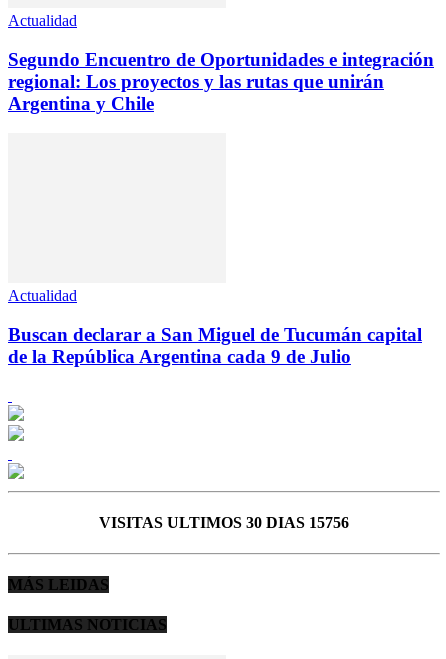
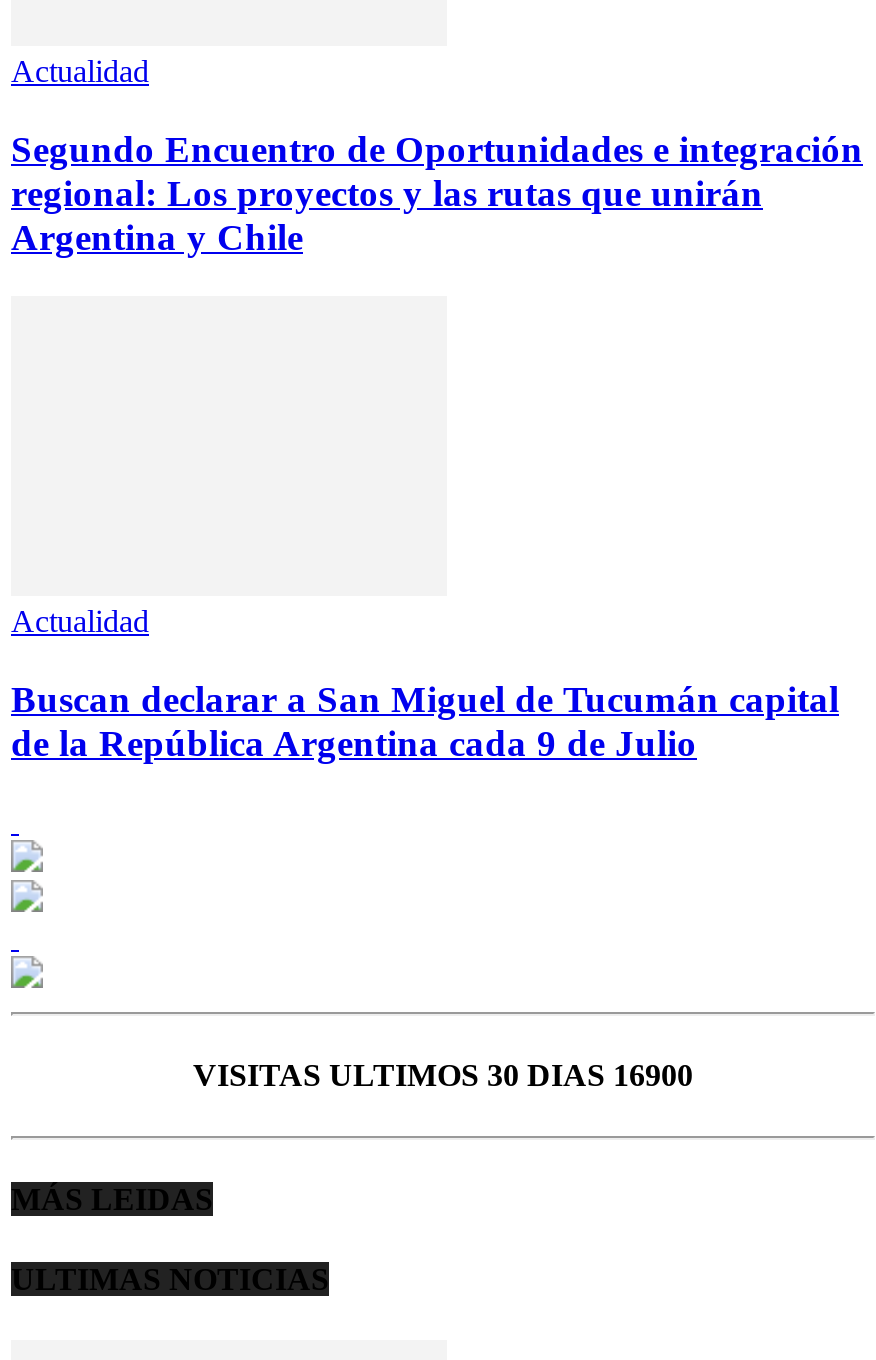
- VISITAS ULTIMOS 30 DIAS 15756
+ VISITAS ULTIMOS 30 DIAS 16900
